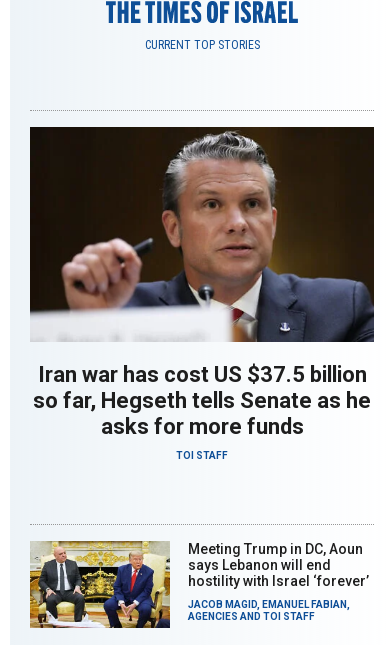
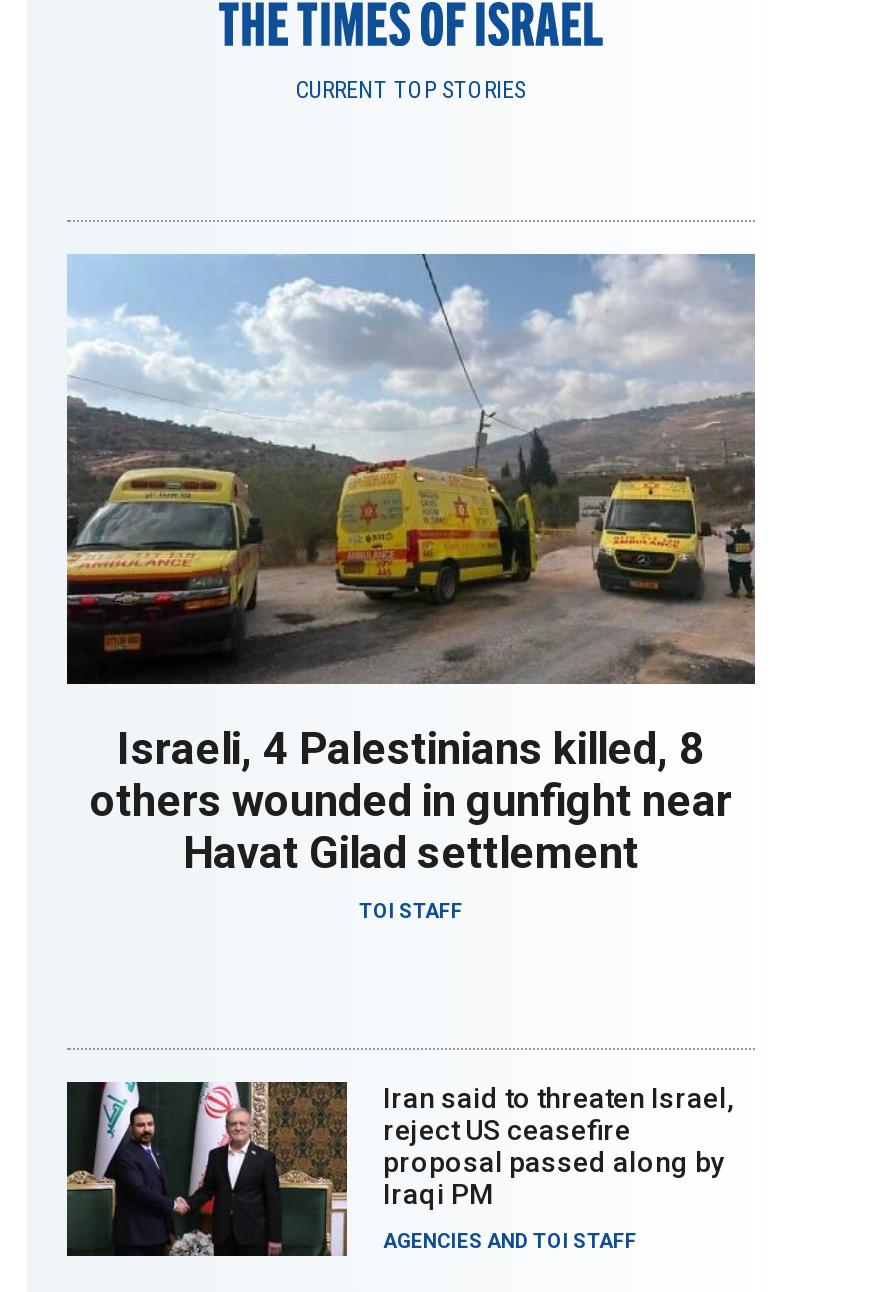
- [image]
- Iran war has cost US $37.5 billion
- so far, Hegseth tells Senate as he
- asks for more funds
+ [image]
+ Israeli, 4 Palestinians killed, 8
+ others wounded in gunfight near
+ Havat Gilad settlement

- [image]
- Meeting Trump in DC, Aoun
- says Lebanon will end
- hostility with Israel ‘forever’
- JACOB MAGID, EMANUEL FABIAN,
+ [image]
+ Iran said to threaten Israel,
+ reject US ceasefire
+ proposal passed along by
+ Iraqi PM
